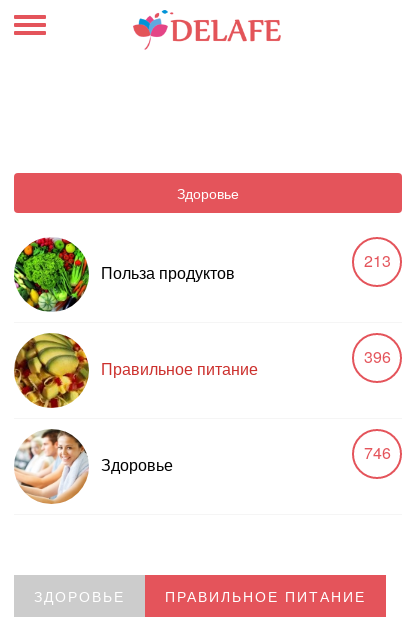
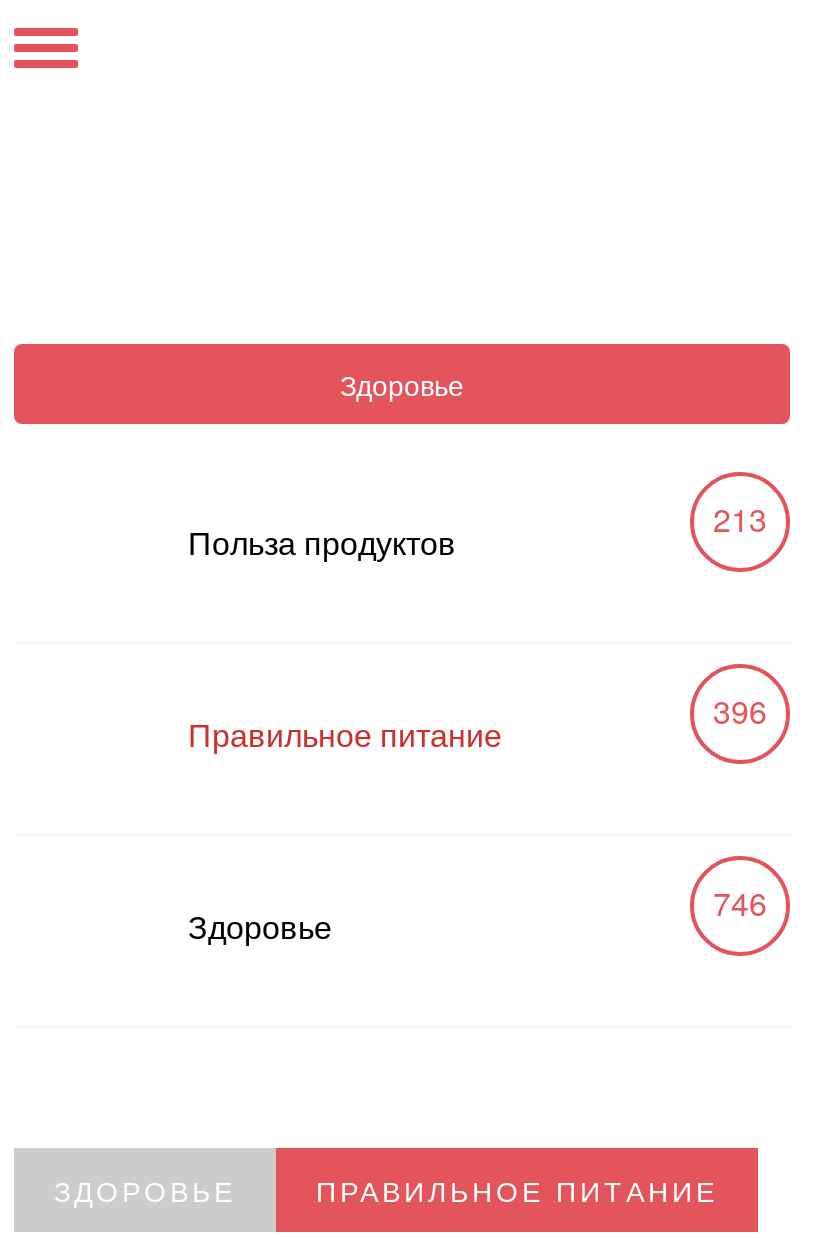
- [image]

- [image]

- [image]

- [image]
